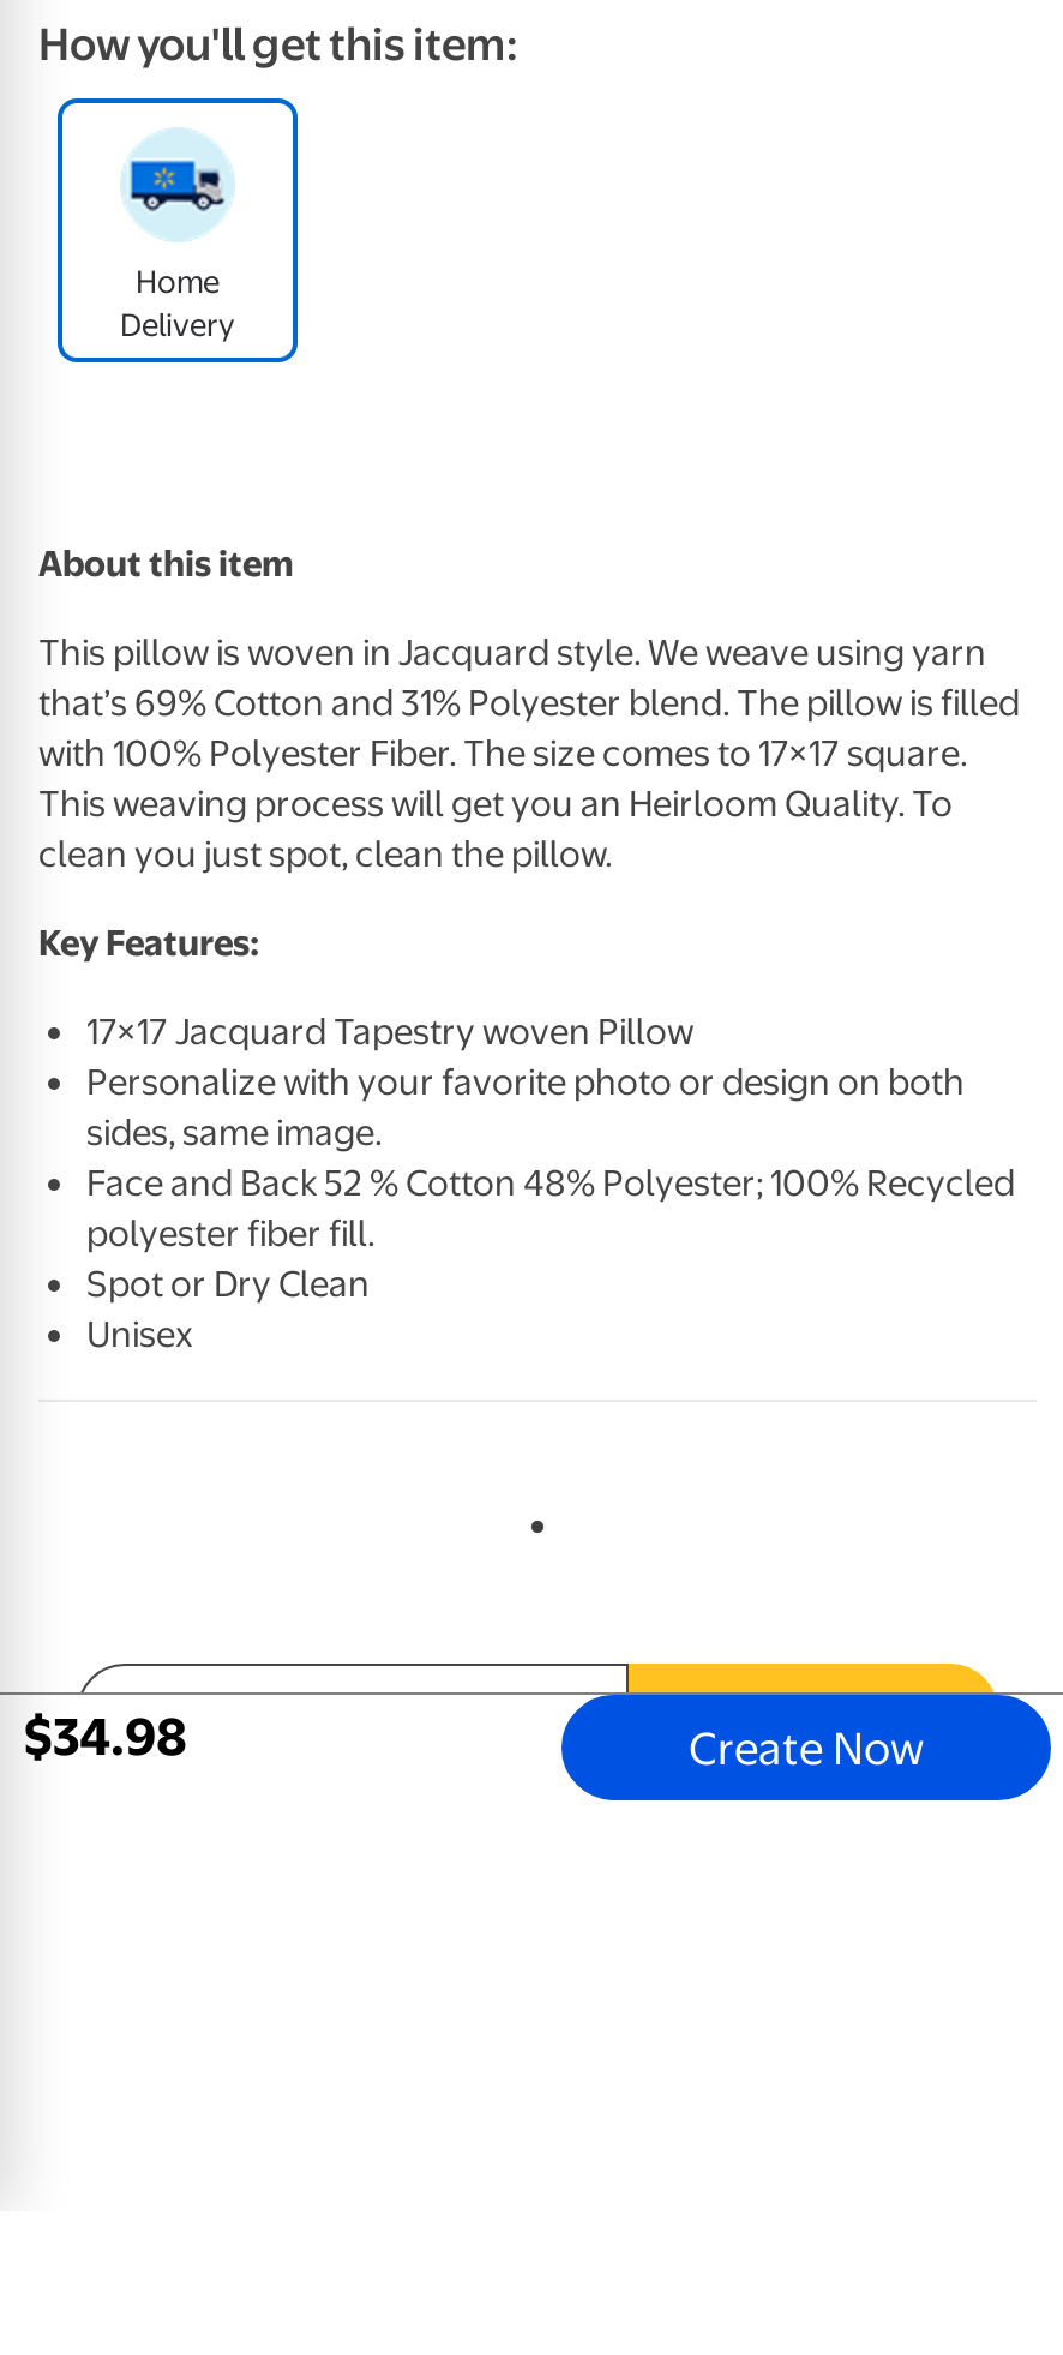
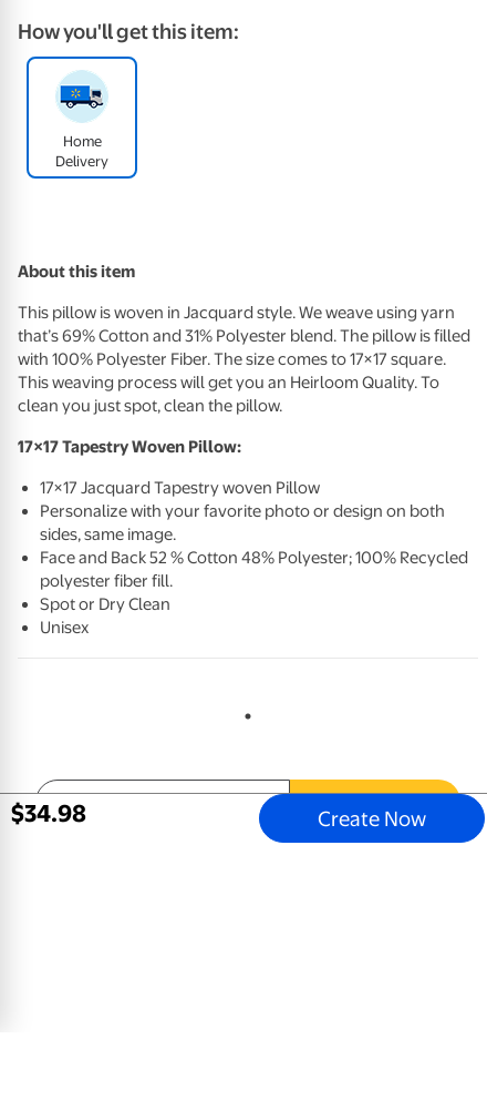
- Key Features:
+ 17×17 Tapestry Woven Pillow:
